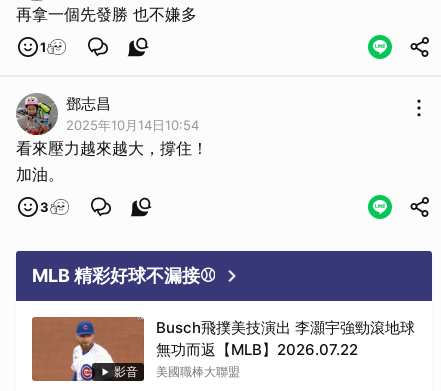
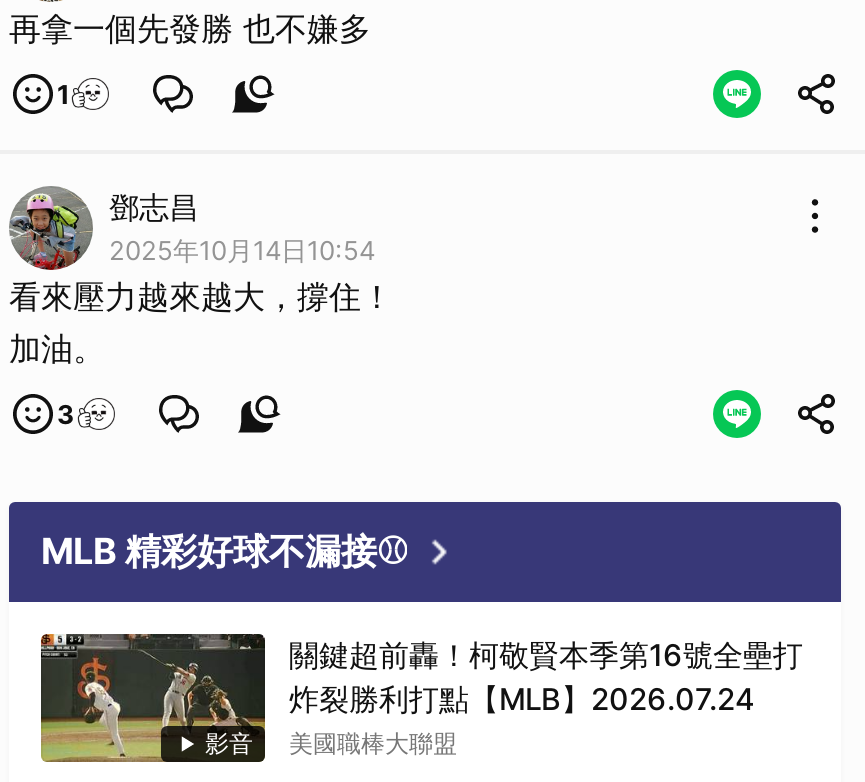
- [image]
- Busch飛撲美技演出 李灝宇強勁滾地球
- 無功而返【MLB】2026.07.22
+ [image]
+ 關鍵超前轟！柯敬賢本季第16號全壘打
+ 炸裂勝利打點【MLB】2026.07.24
